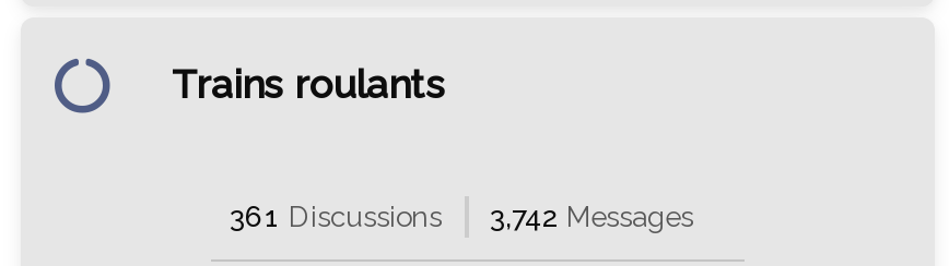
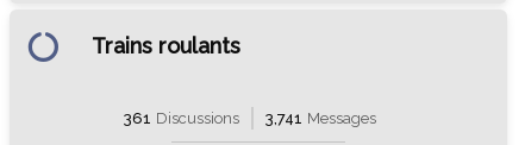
- 361 Discussions 3,742 Messages
+ 361 Discussions 3,741 Messages
